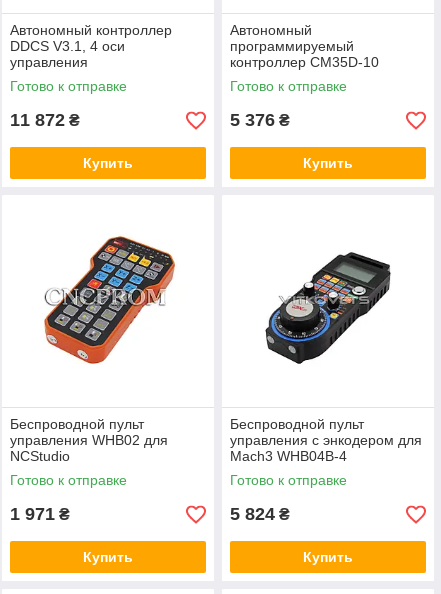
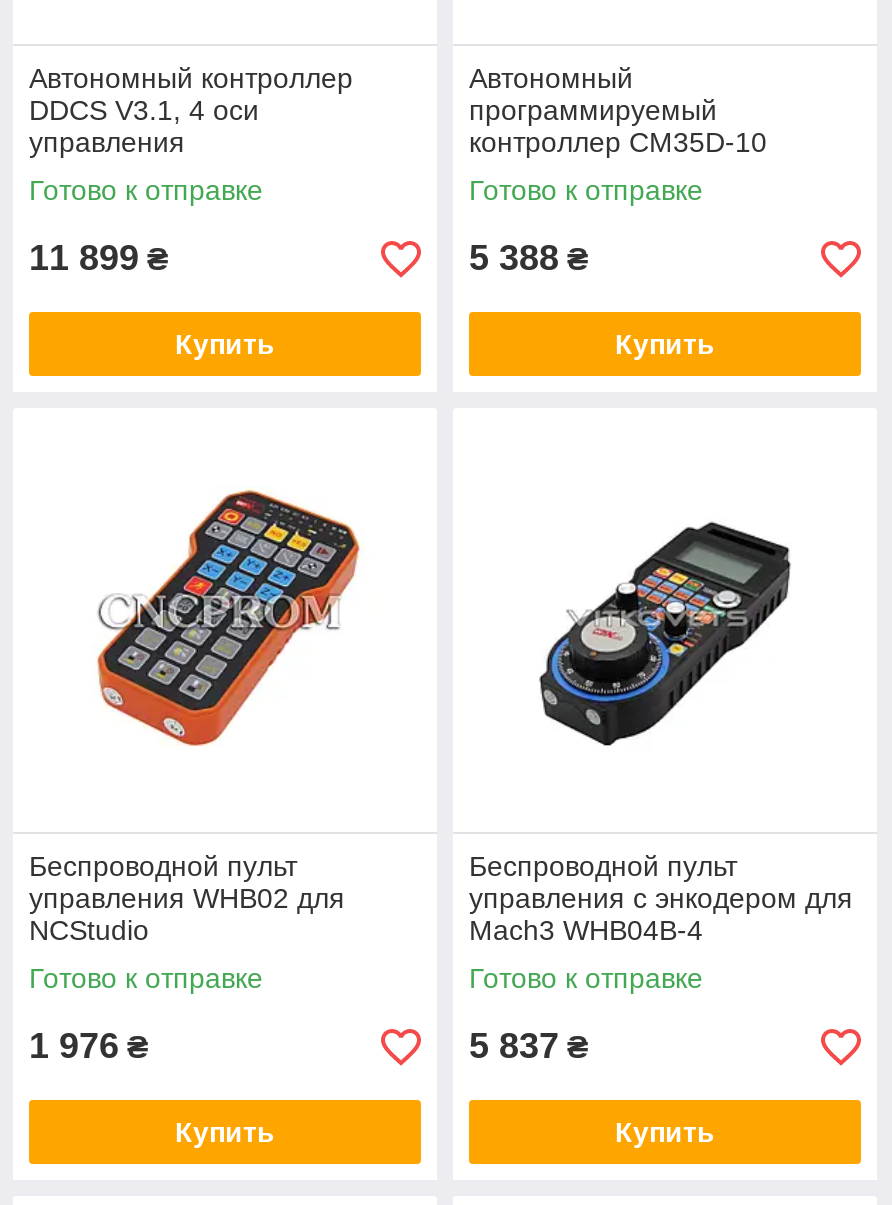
- 11 872 ₴
+ 11 899 ₴

- 5 376 ₴
+ 5 388 ₴

- 1 971 ₴
+ 1 976 ₴

- 5 824 ₴
+ 5 837 ₴
